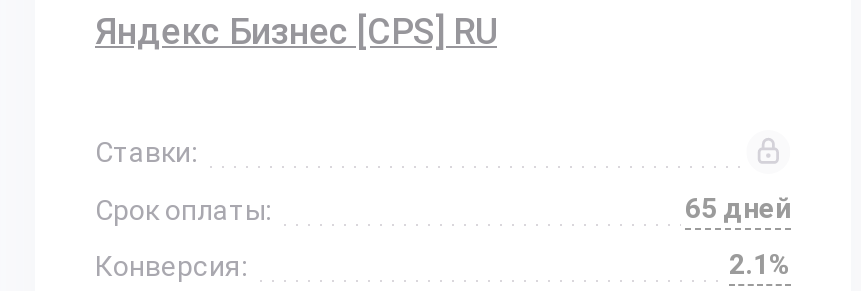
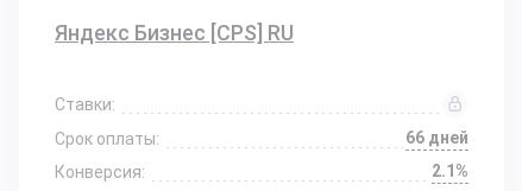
- 65 дней
+ 66 дней
